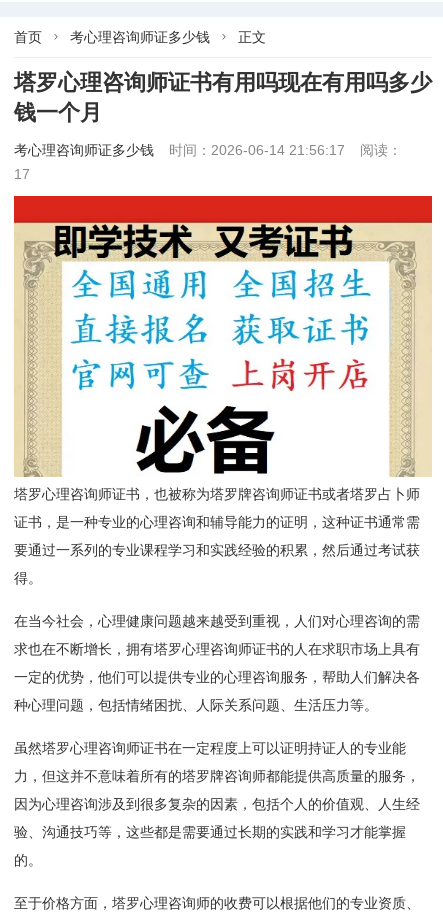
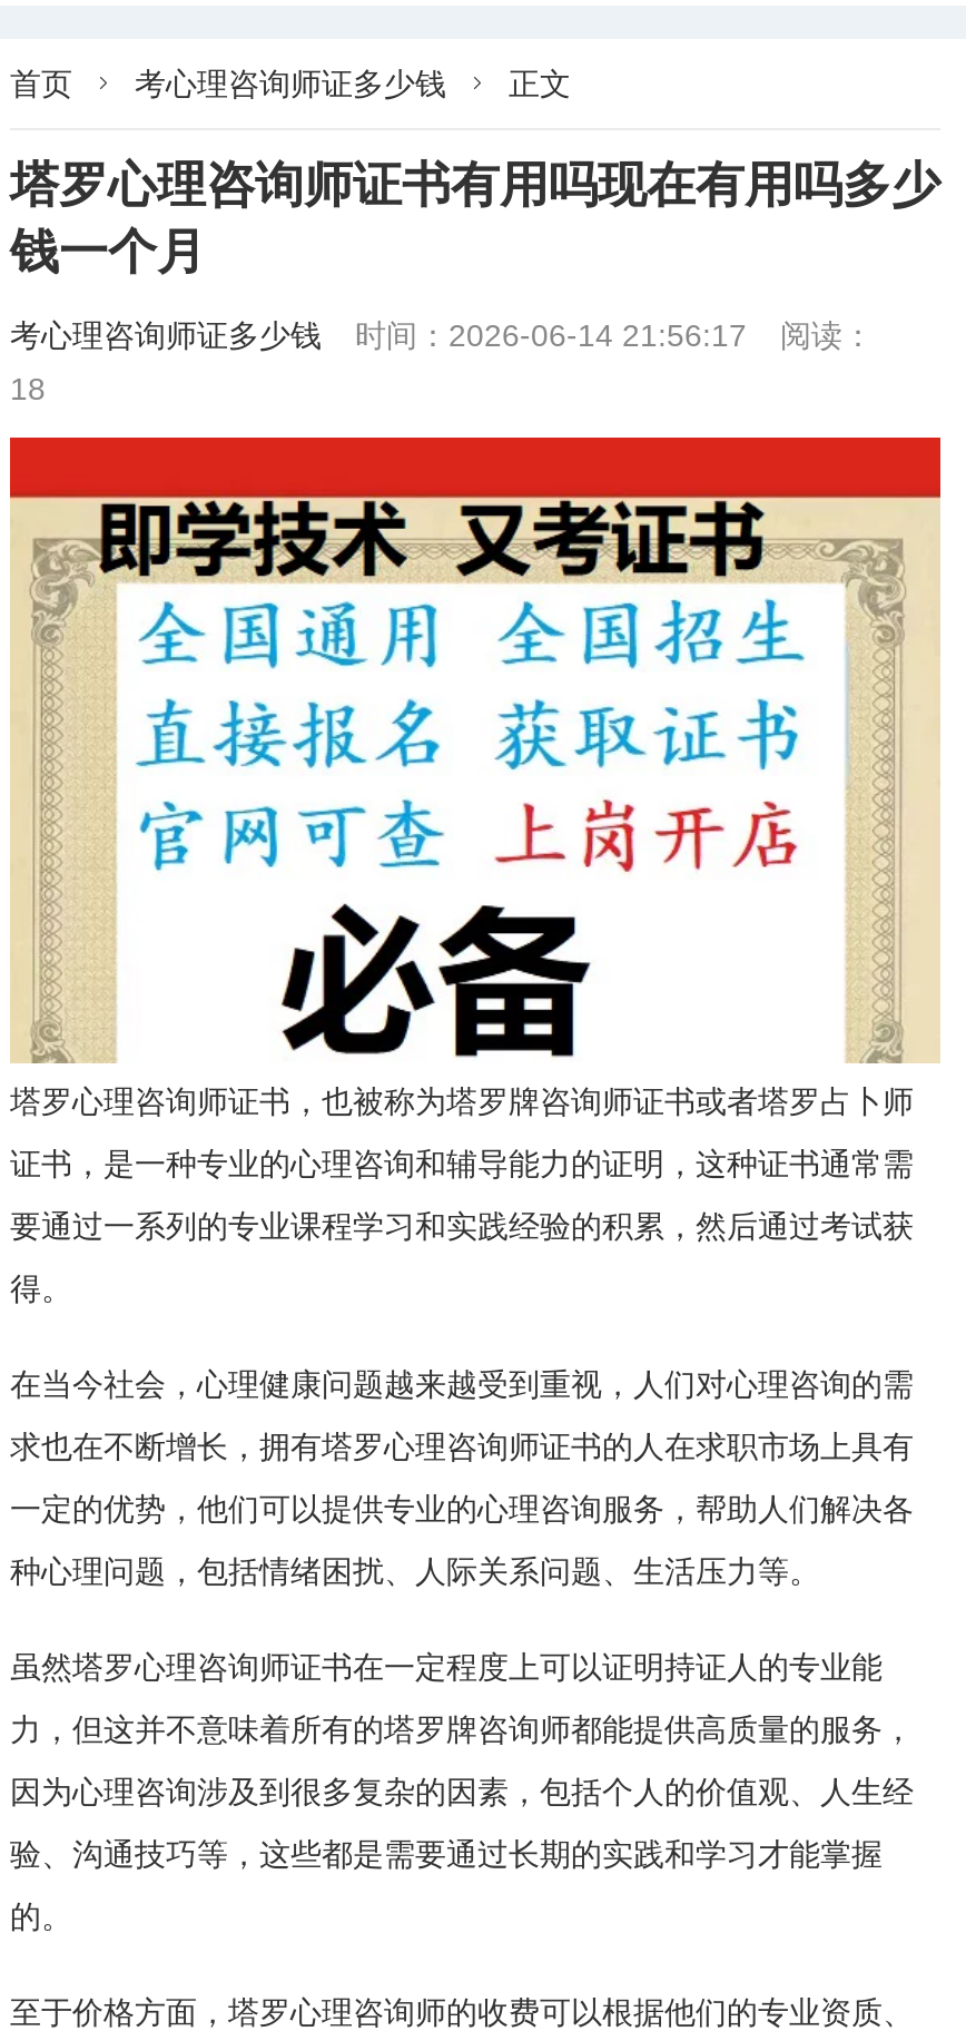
- 17
+ 18
